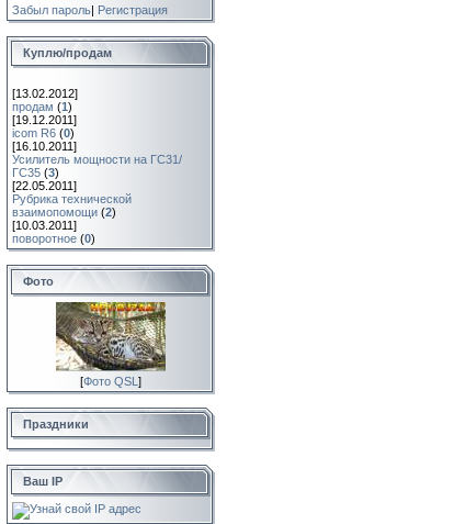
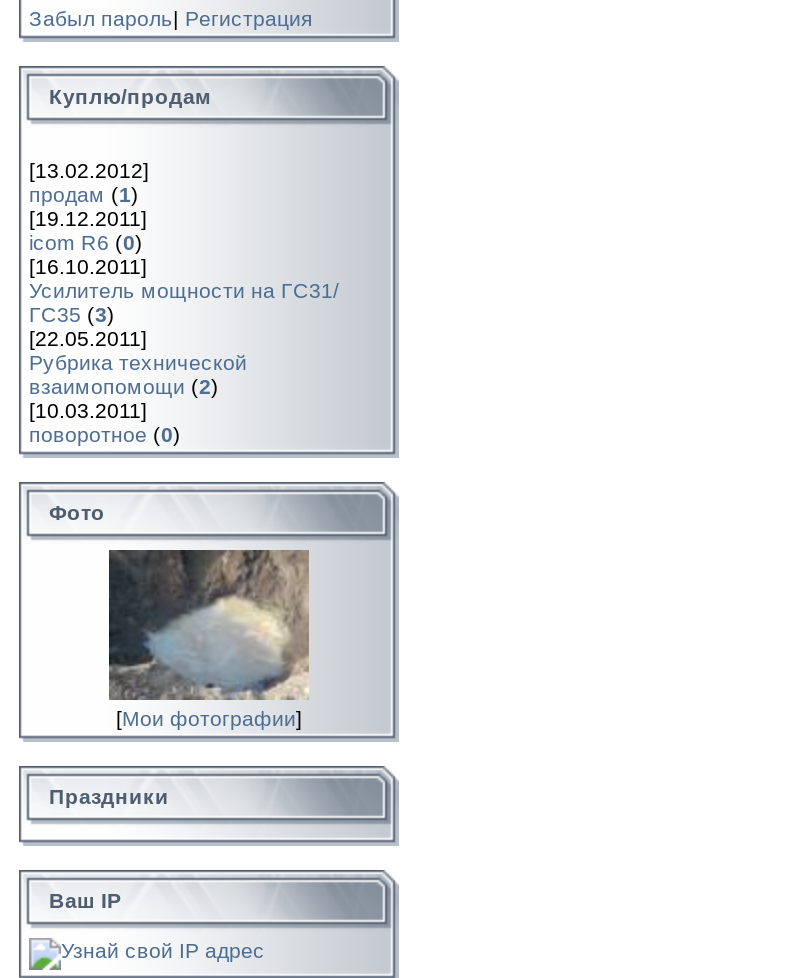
- [image]
- [Фото QSL]
+ [image]
+ [Мои фотографии]
